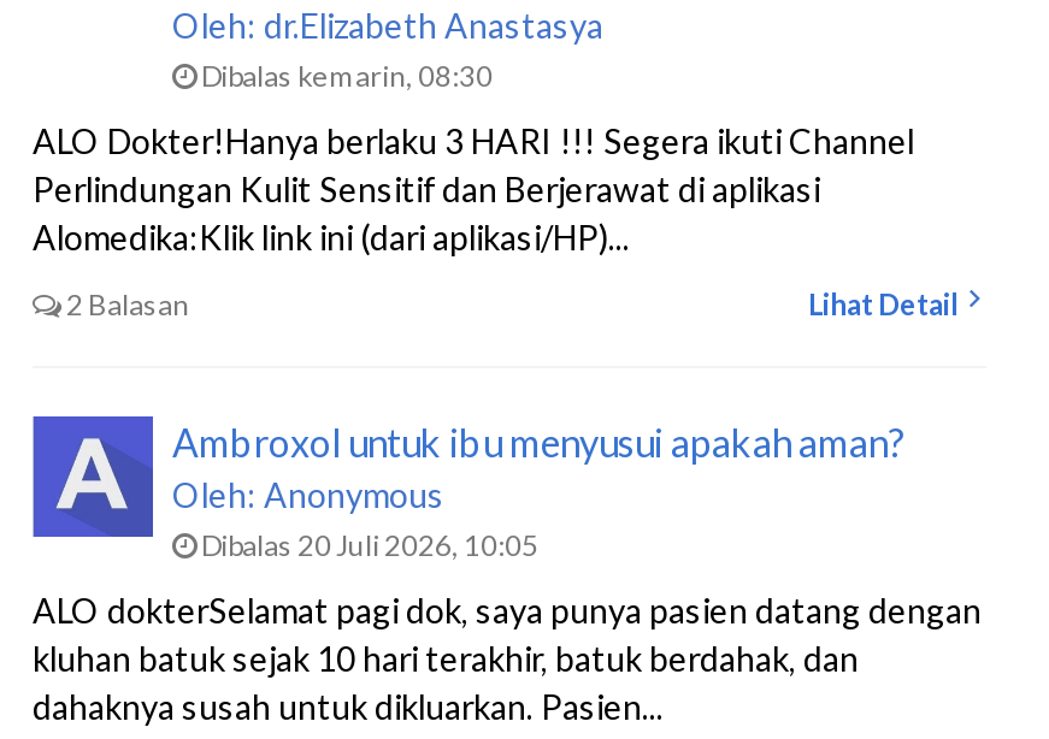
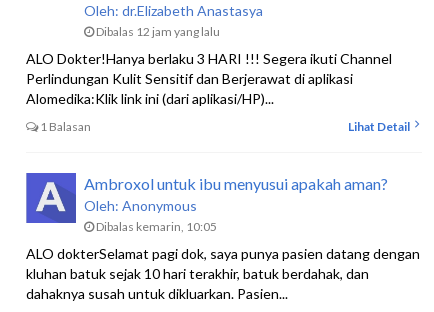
- Dibalas kemarin, 08:30
+ Dibalas 12 jam yang lalu

- 2 Balasan
+ 1 Balasan

- Dibalas 20 Juli 2026, 10:05
+ Dibalas kemarin, 10:05
